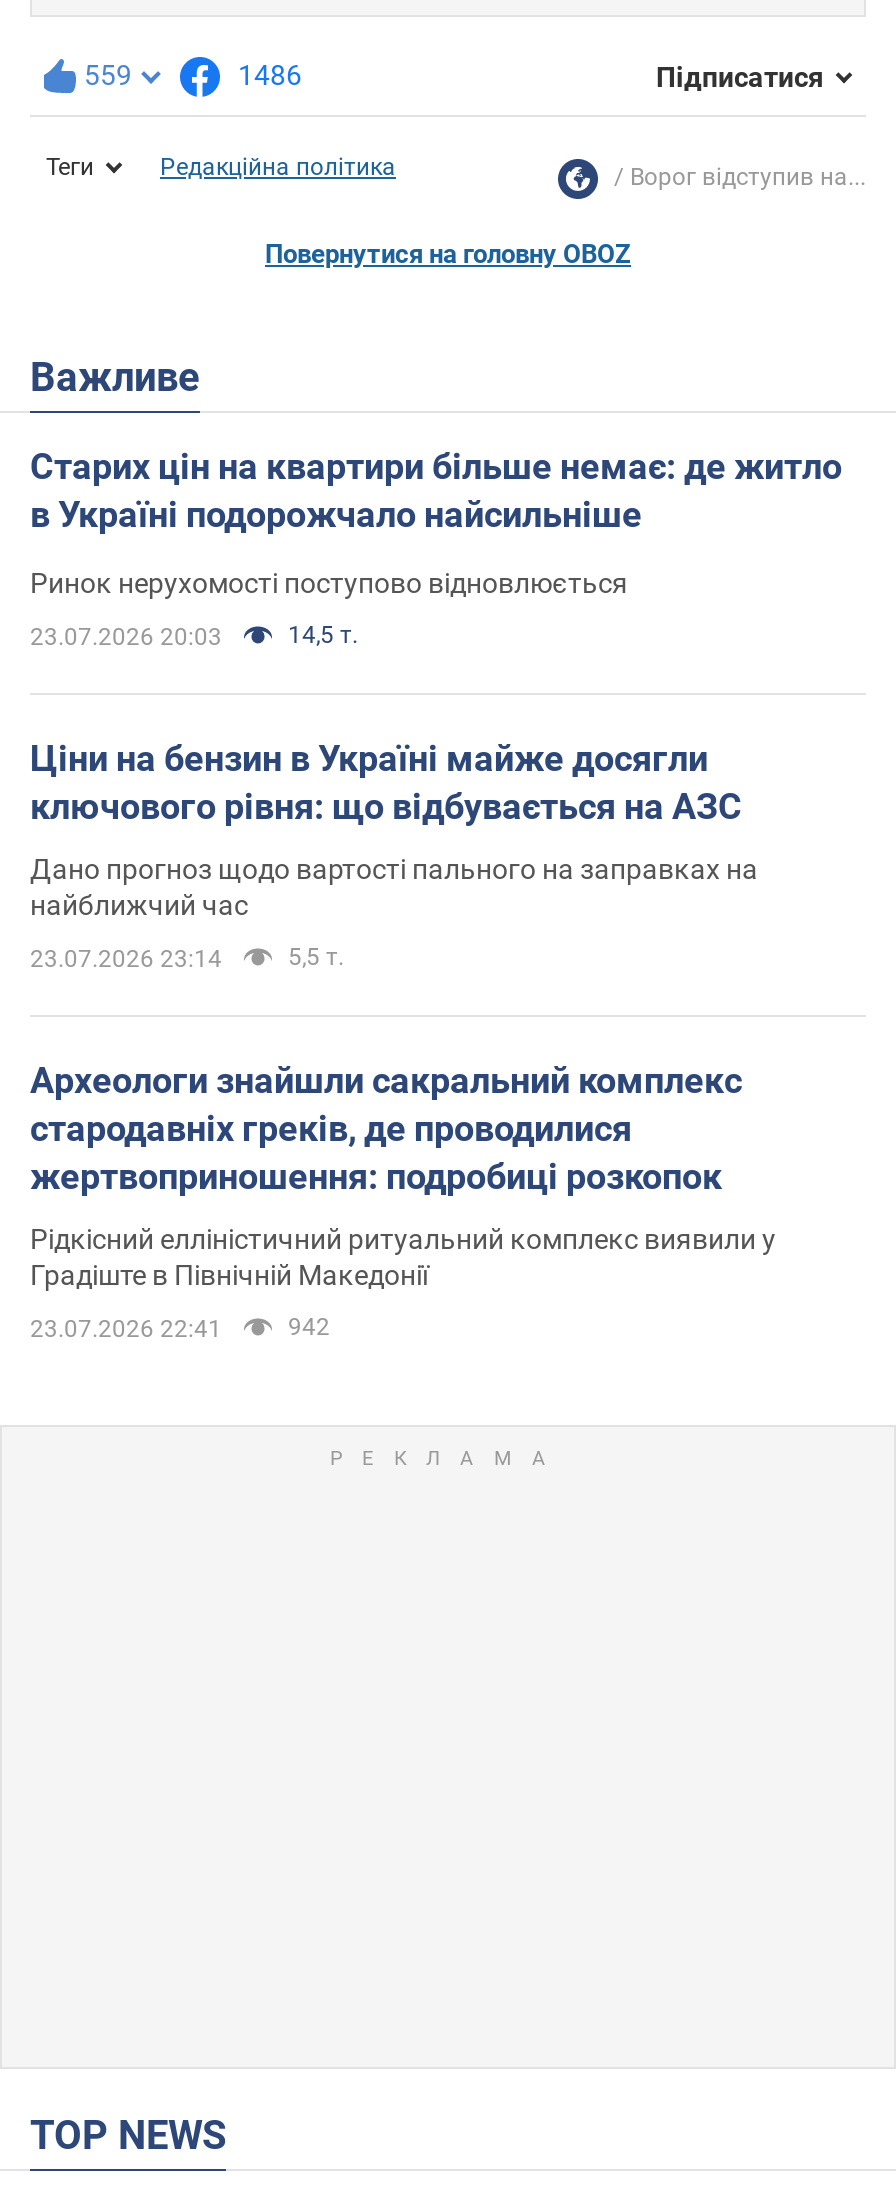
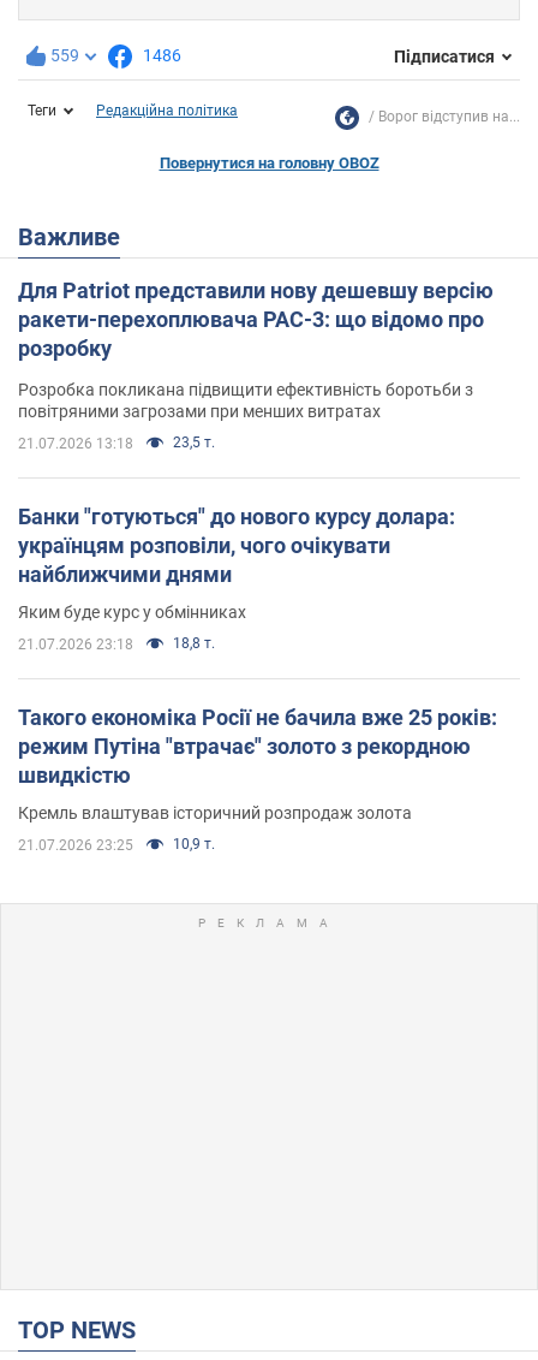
- Старих цін на квартири більше немає: де житло
- в Україні подорожчало найсильніше
+ Для Patriot представили нову дешевшу версію
+ ракети-перехоплювача PAC-3: що відомо про
+ розробку

- Ринок нерухомості поступово відновлюється
+ Розробка покликана підвищити ефективність боротьби з
+ повітряними загрозами при менших витратах

- 23.07.2026 20:03
- 14,5 т.
+ 21.07.2026 13:18
+ 23,5 т.

- Ціни на бензин в Україні майже досягли
- ключового рівня: що відбувається на АЗС
+ Банки "готуються" до нового курсу долара:
+ українцям розповіли, чого очікувати
+ найближчими днями

- Дано прогноз щодо вартості пального на заправках на
- найближчий час
+ Яким буде курс у обмінниках

- 23.07.2026 23:14
- 5,5 т.
+ 21.07.2026 23:18
+ 18,8 т.

- Археологи знайшли сакральний комплекс
- стародавніх греків, де проводилися
- жертвоприношення: подробиці розкопок
+ Такого економіка Росії не бачила вже 25 років:
+ режим Путіна "втрачає" золото з рекордною
+ швидкістю

- Рідкісний елліністичний ритуальний комплекс виявили у
- Градіште в Північній Македонії
+ Кремль влаштував історичний розпродаж золота

- 23.07.2026 22:41
- 942
+ 21.07.2026 23:25
+ 10,9 т.
